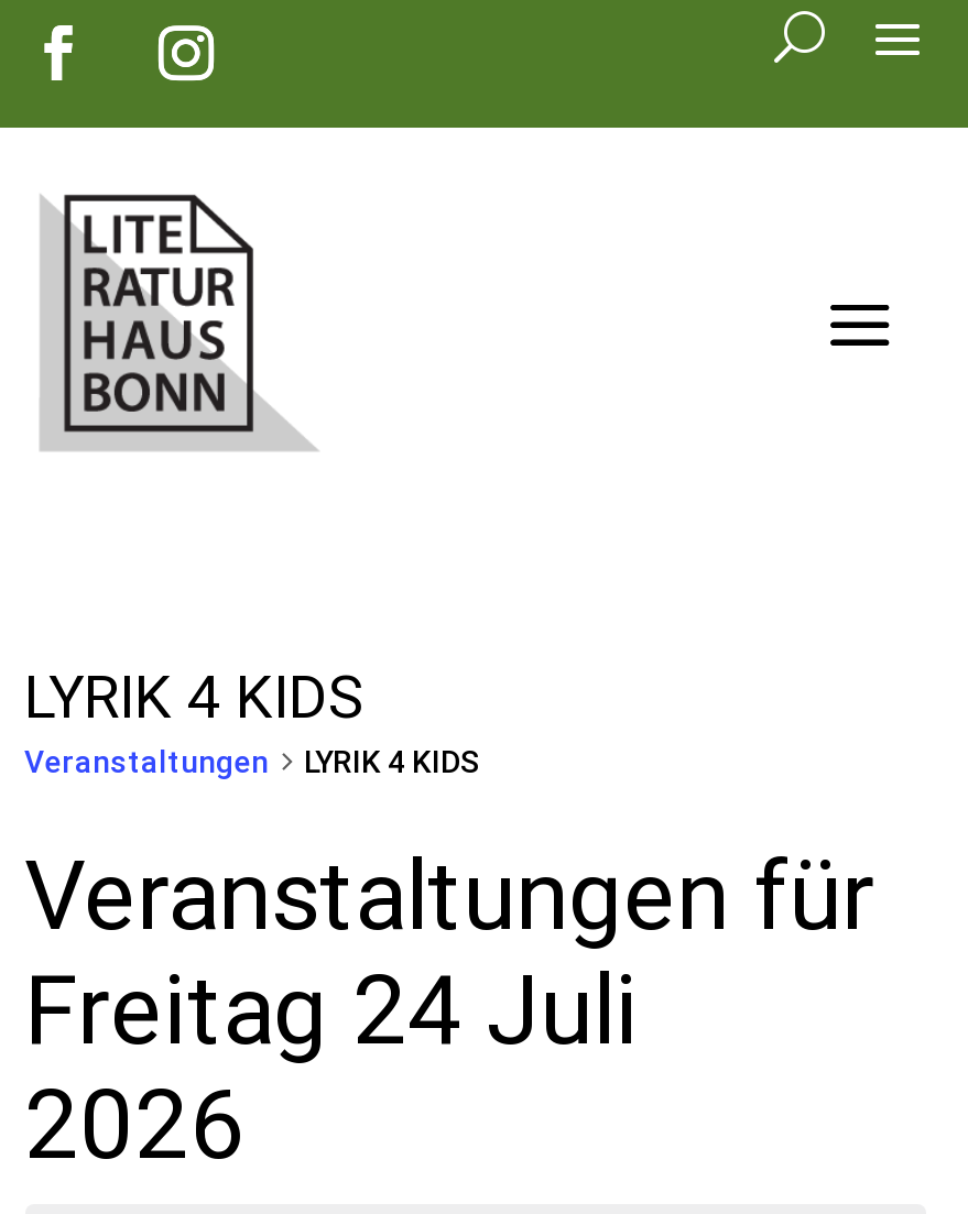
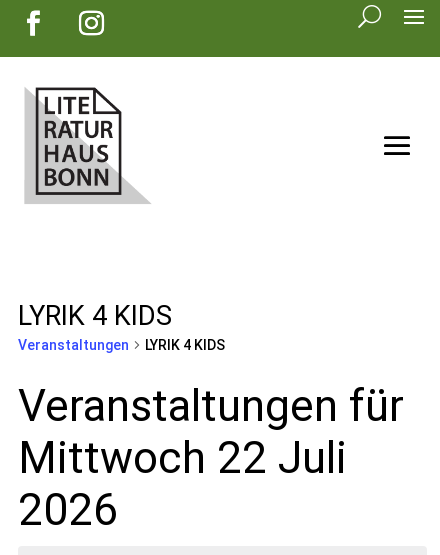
- Freitag 24 Juli
+ Mittwoch 22 Juli
